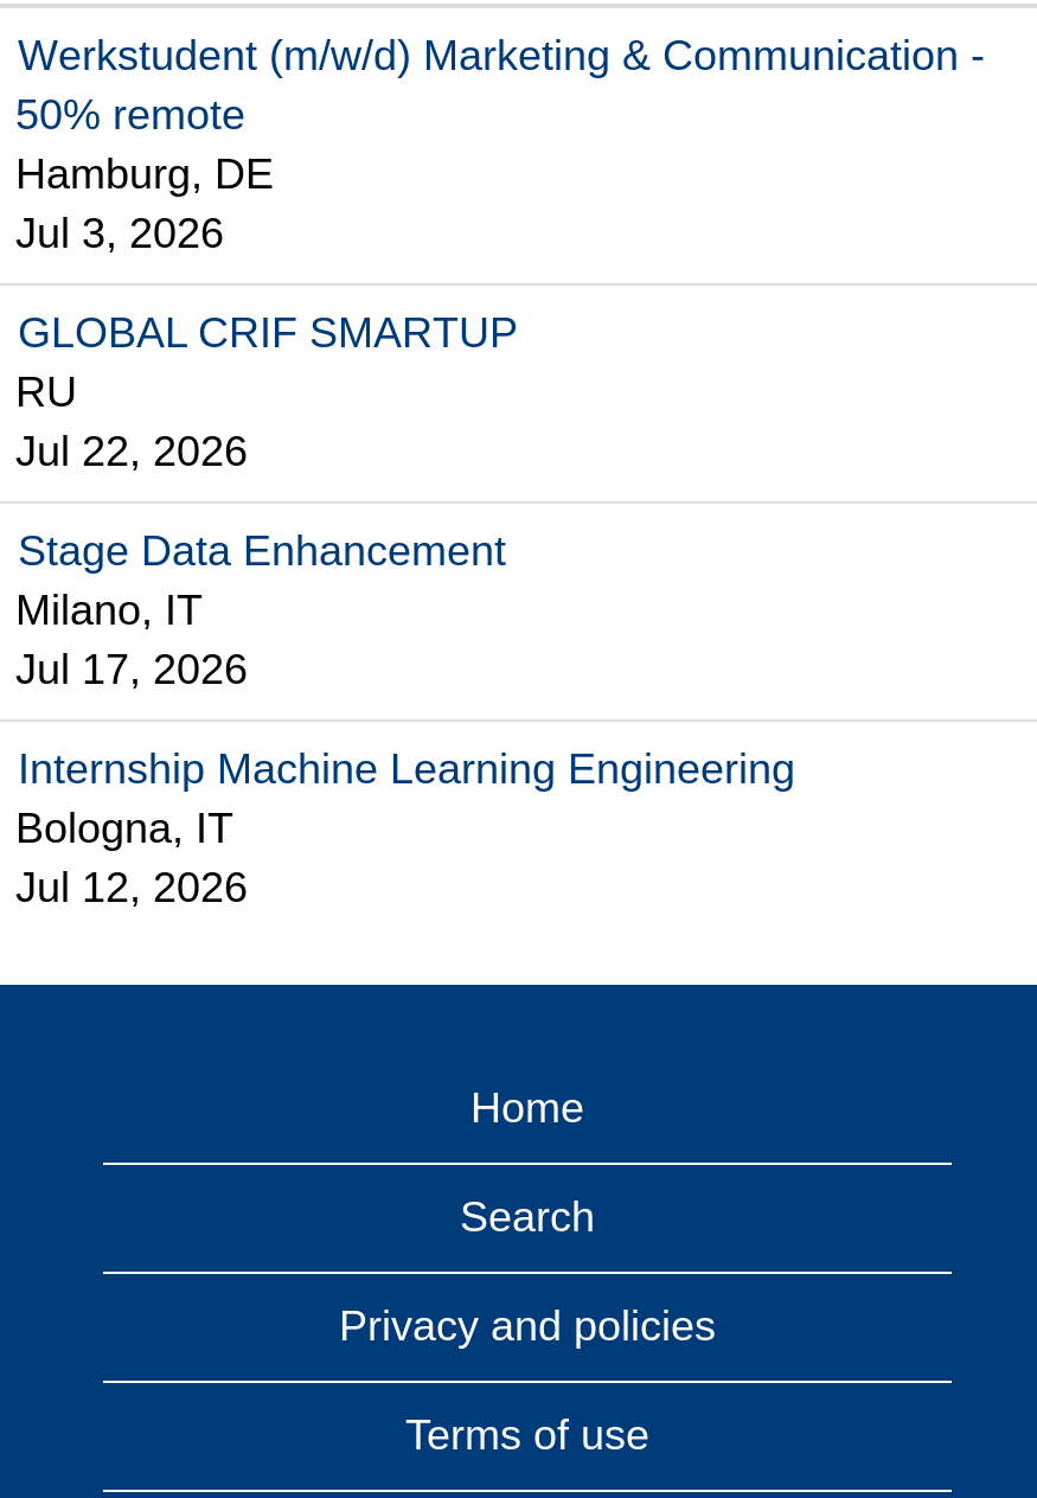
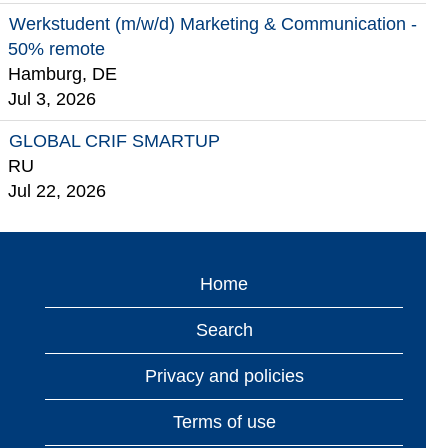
- Stage Data Enhancement
- Milano, IT
- Jul 17, 2026
- Internship Machine Learning Engineering
- Bologna, IT
- Jul 12, 2026
